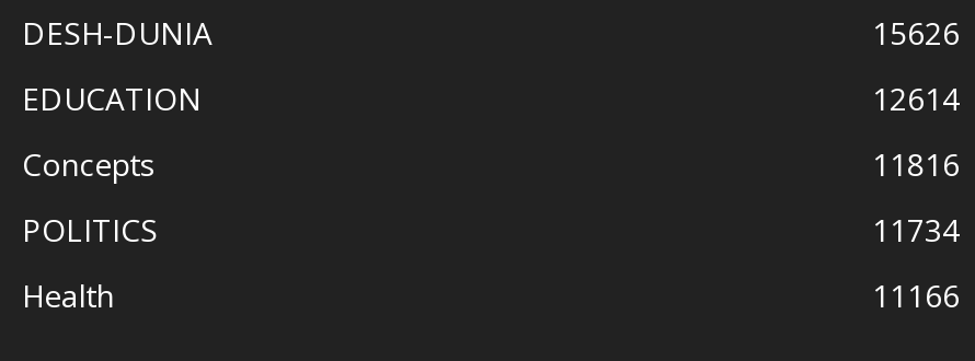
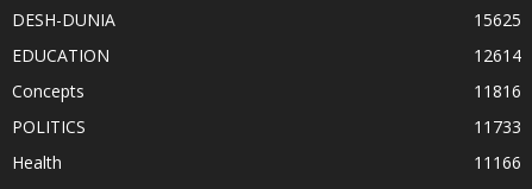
- 15626
+ 15625

- 11734
+ 11733
